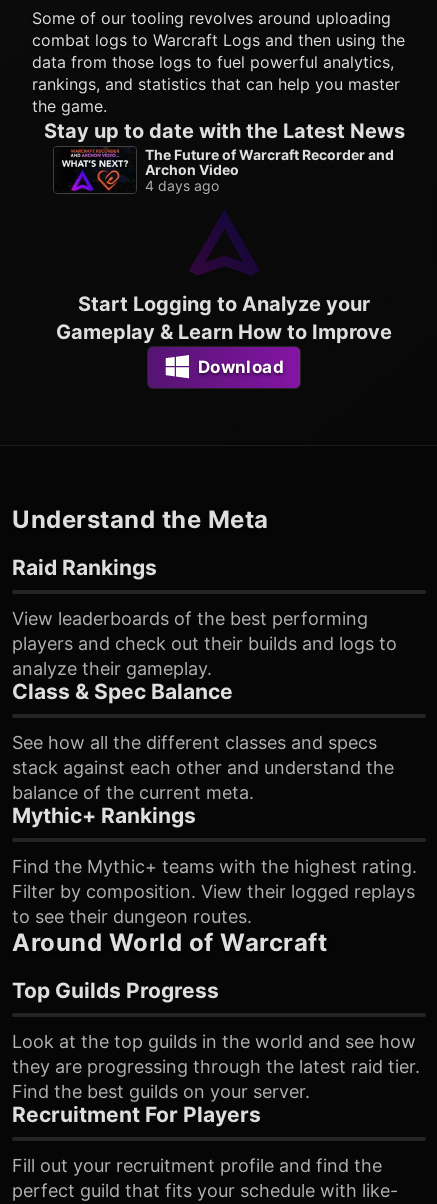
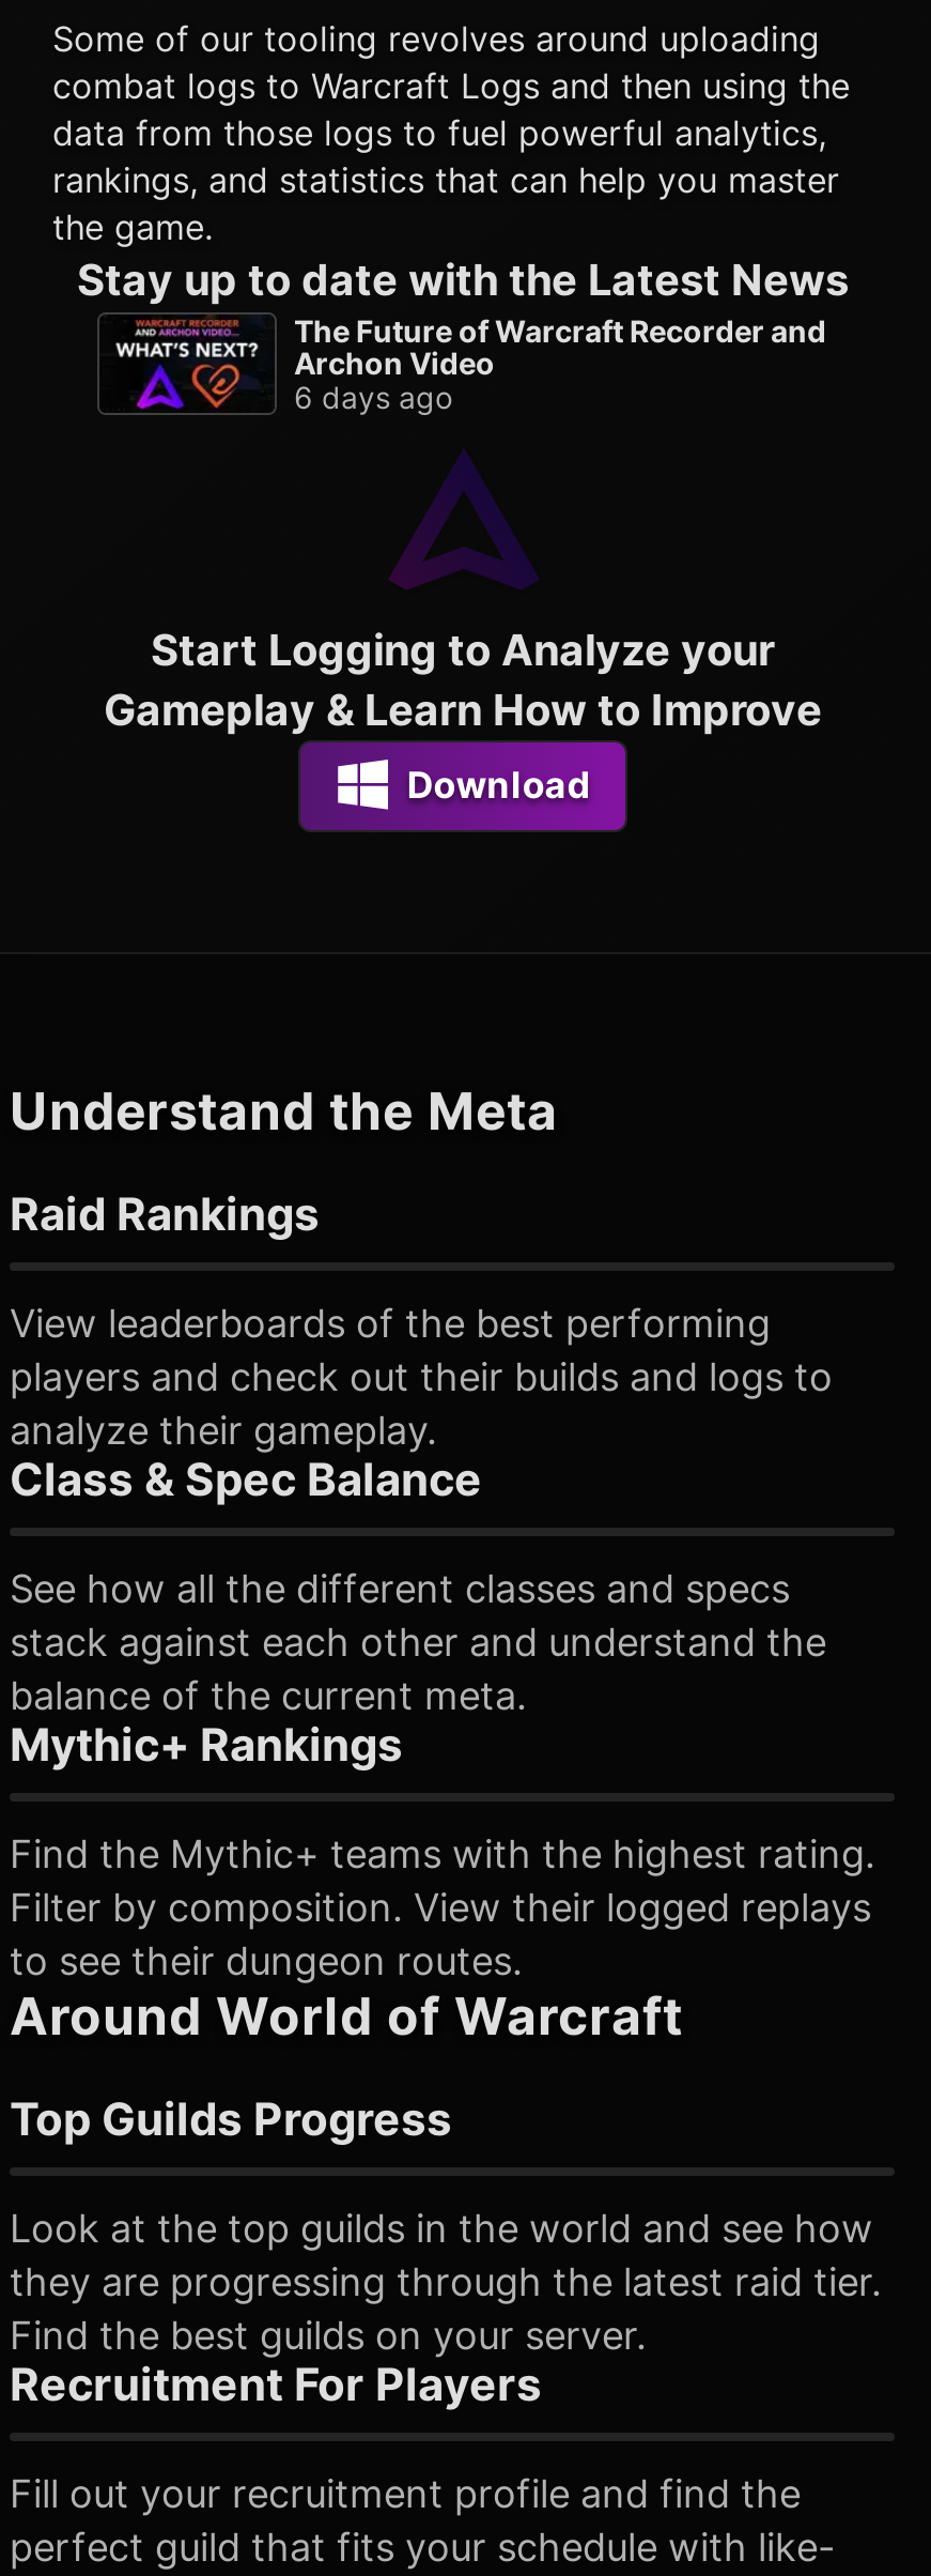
- 4 days ago
+ 6 days ago
